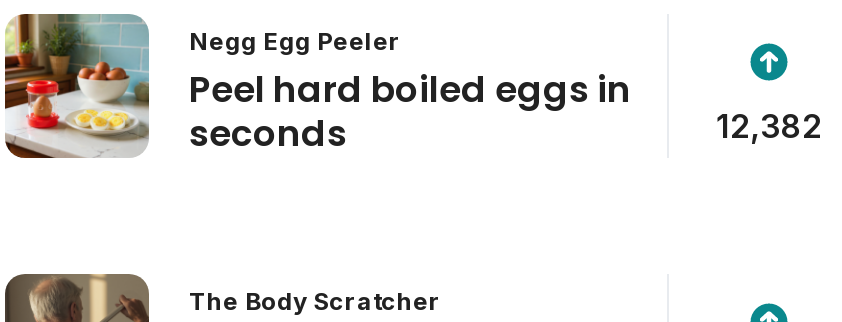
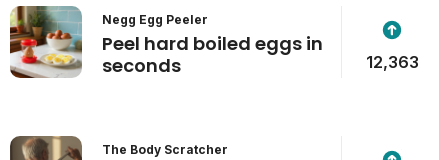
- 12,382
+ 12,363
